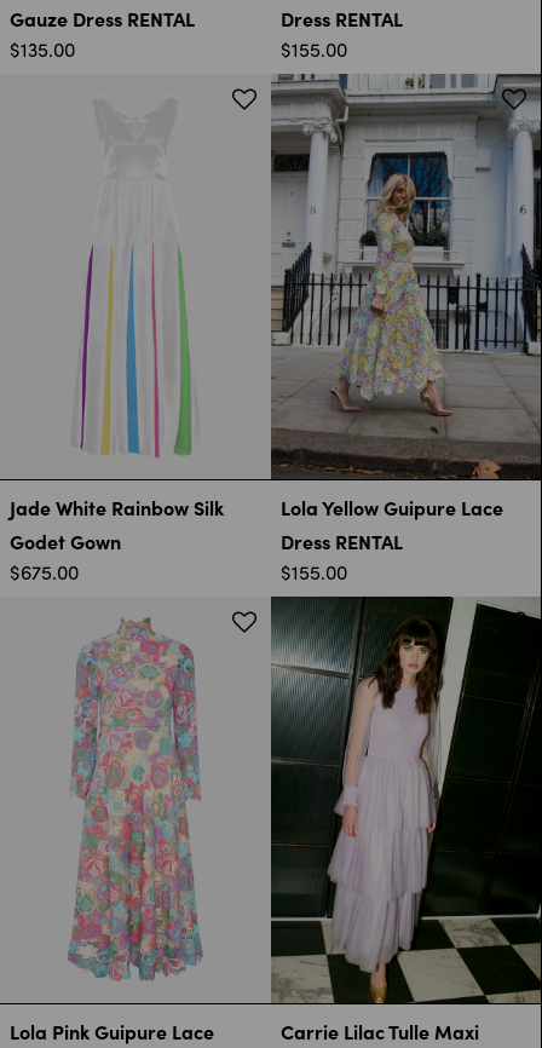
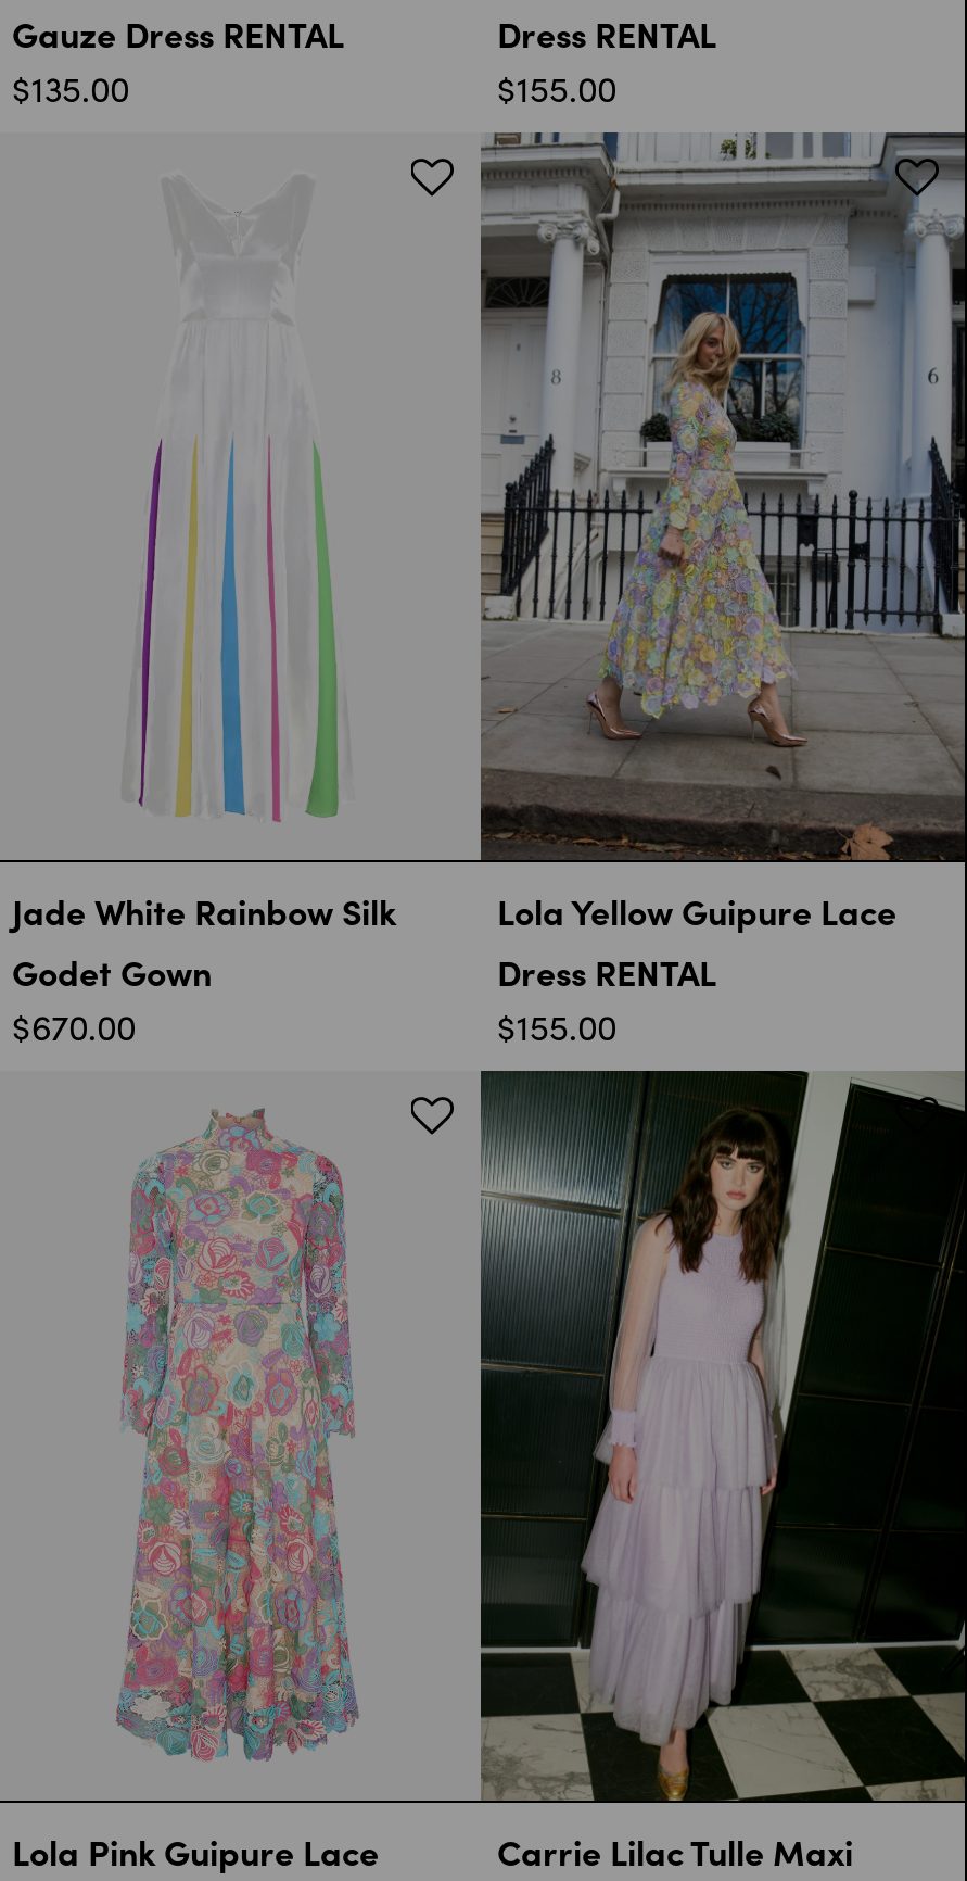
- $675.00
+ $670.00
